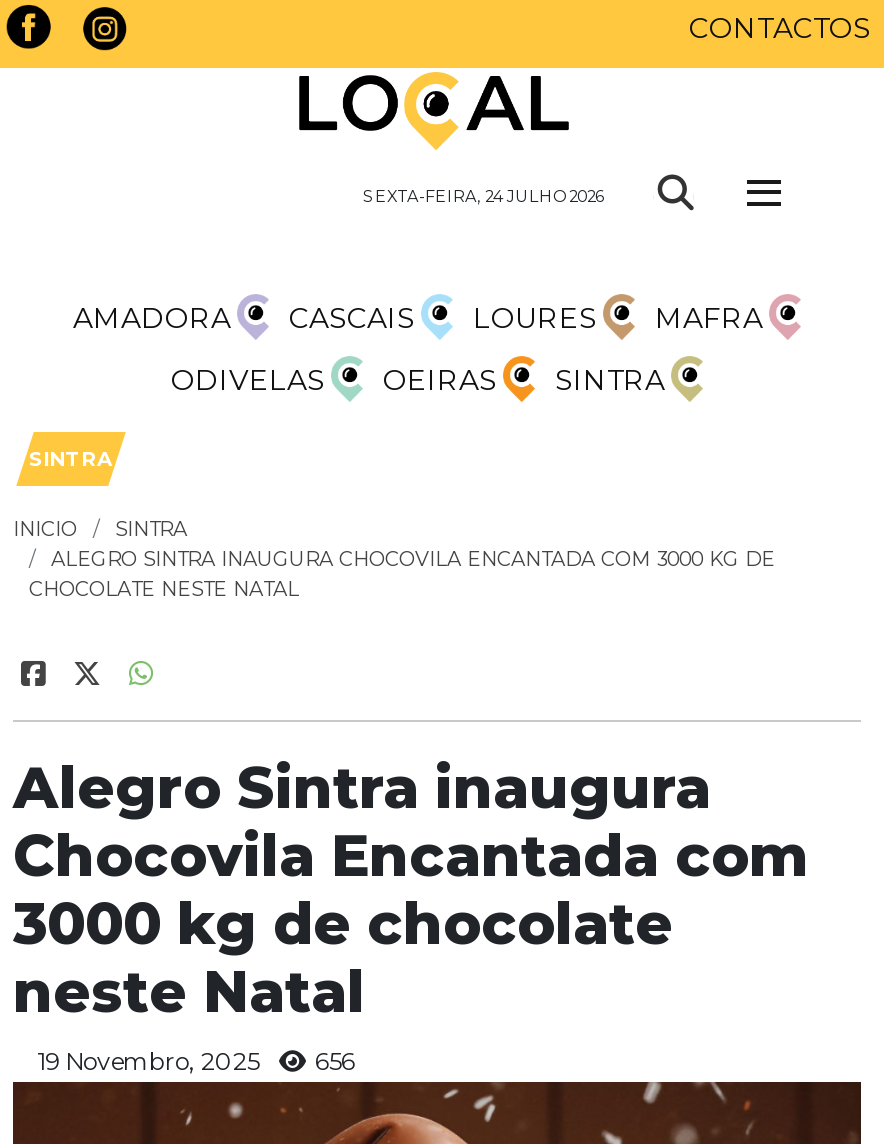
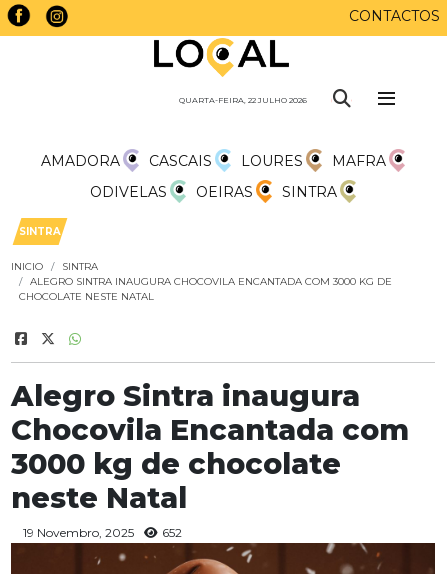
- SEXTA-FEIRA, 24 JULHO 2026
+ QUARTA-FEIRA, 22 JULHO 2026

- 19 Novembro, 2025 656
+ 19 Novembro, 2025 652
